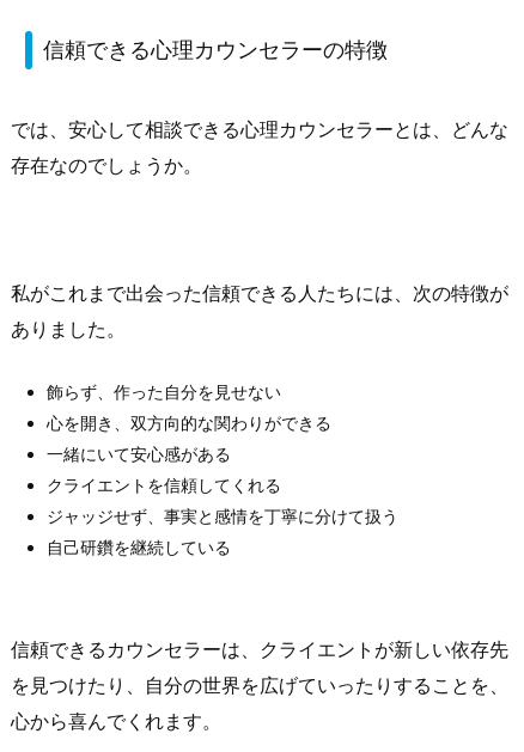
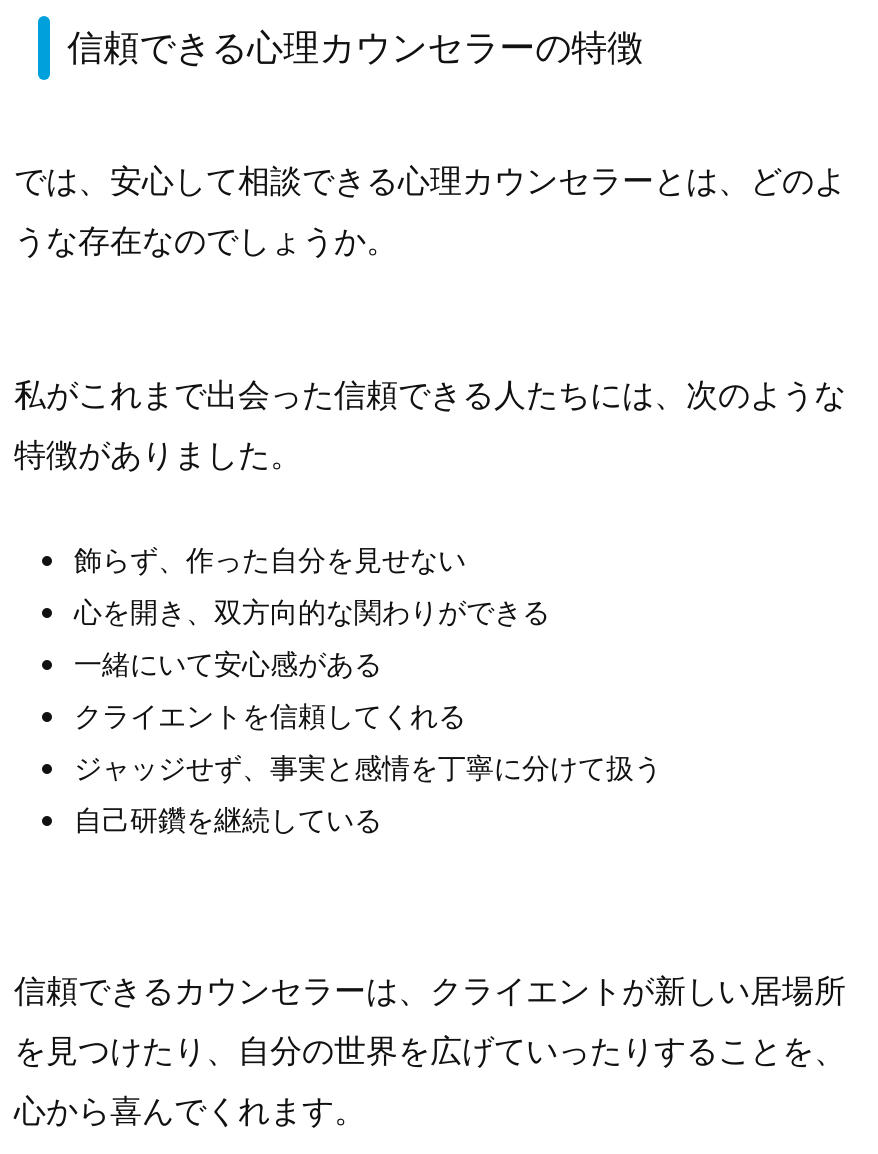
- では、安心して相談できる心理カウンセラーとは、どんな
+ では、安心して相談できる心理カウンセラーとは、どのよ

- 存在なのでしょうか。
+ うな存在なのでしょうか。

- 私がこれまで出会った信頼できる人たちには、次の特徴が
+ 私がこれまで出会った信頼できる人たちには、次のような

- ありました。
+ 特徴がありました。

- 信頼できるカウンセラーは、クライエントが新しい依存先
+ 信頼できるカウンセラーは、クライエントが新しい居場所
